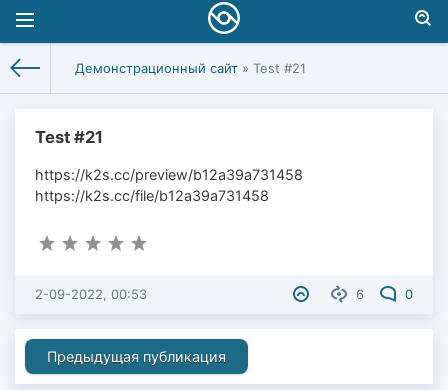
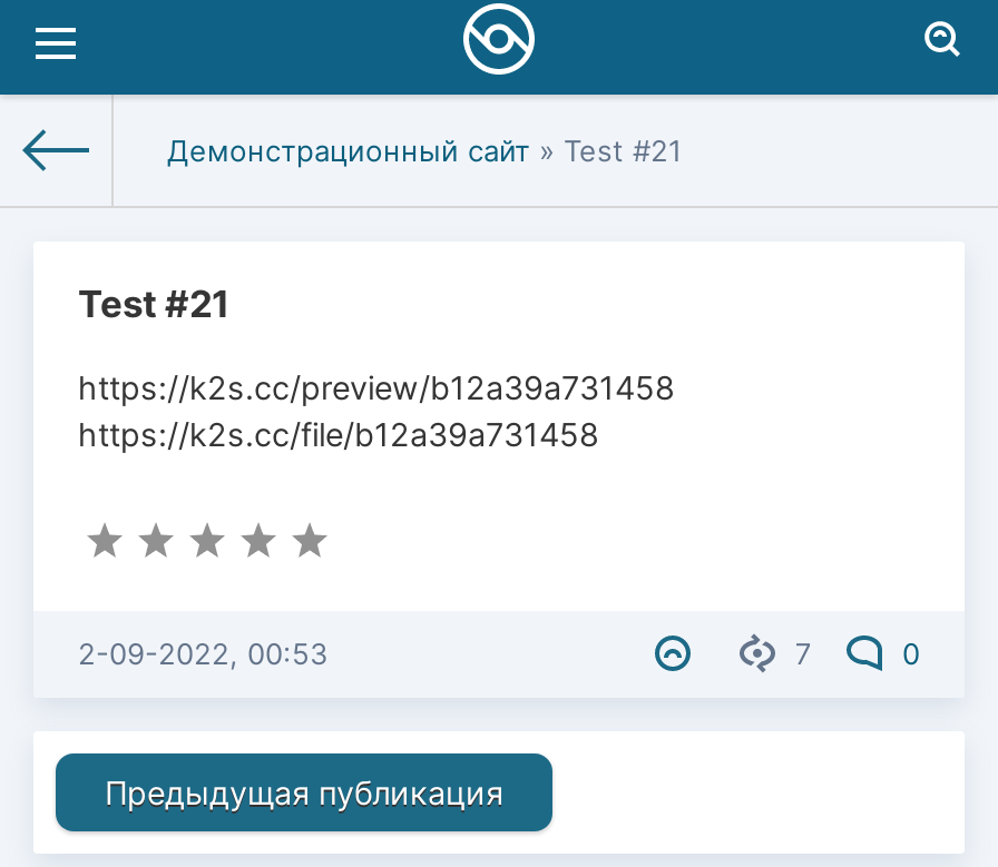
- 6
+ 7
